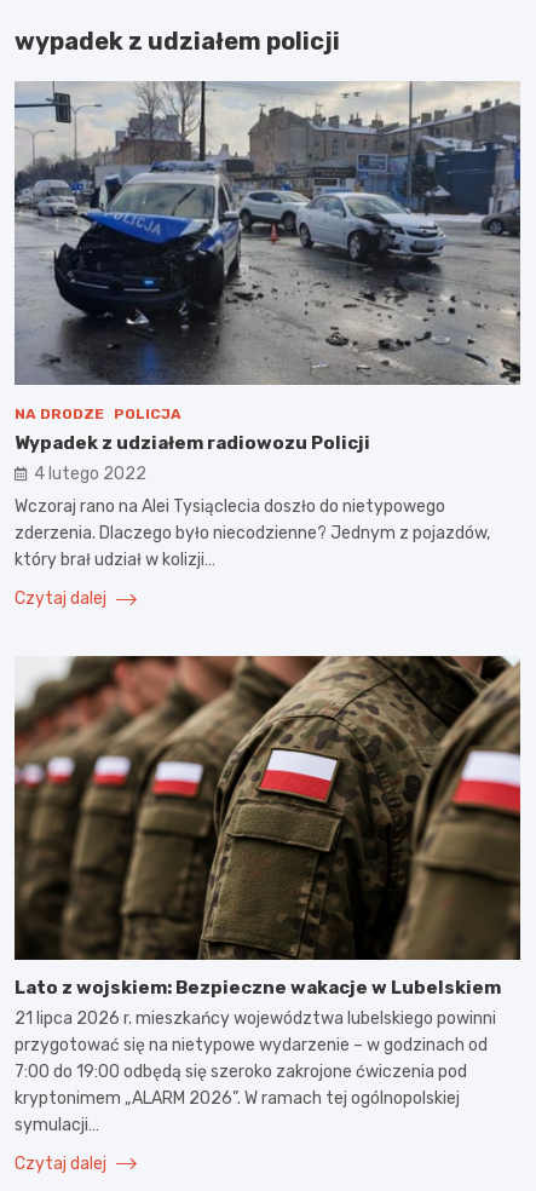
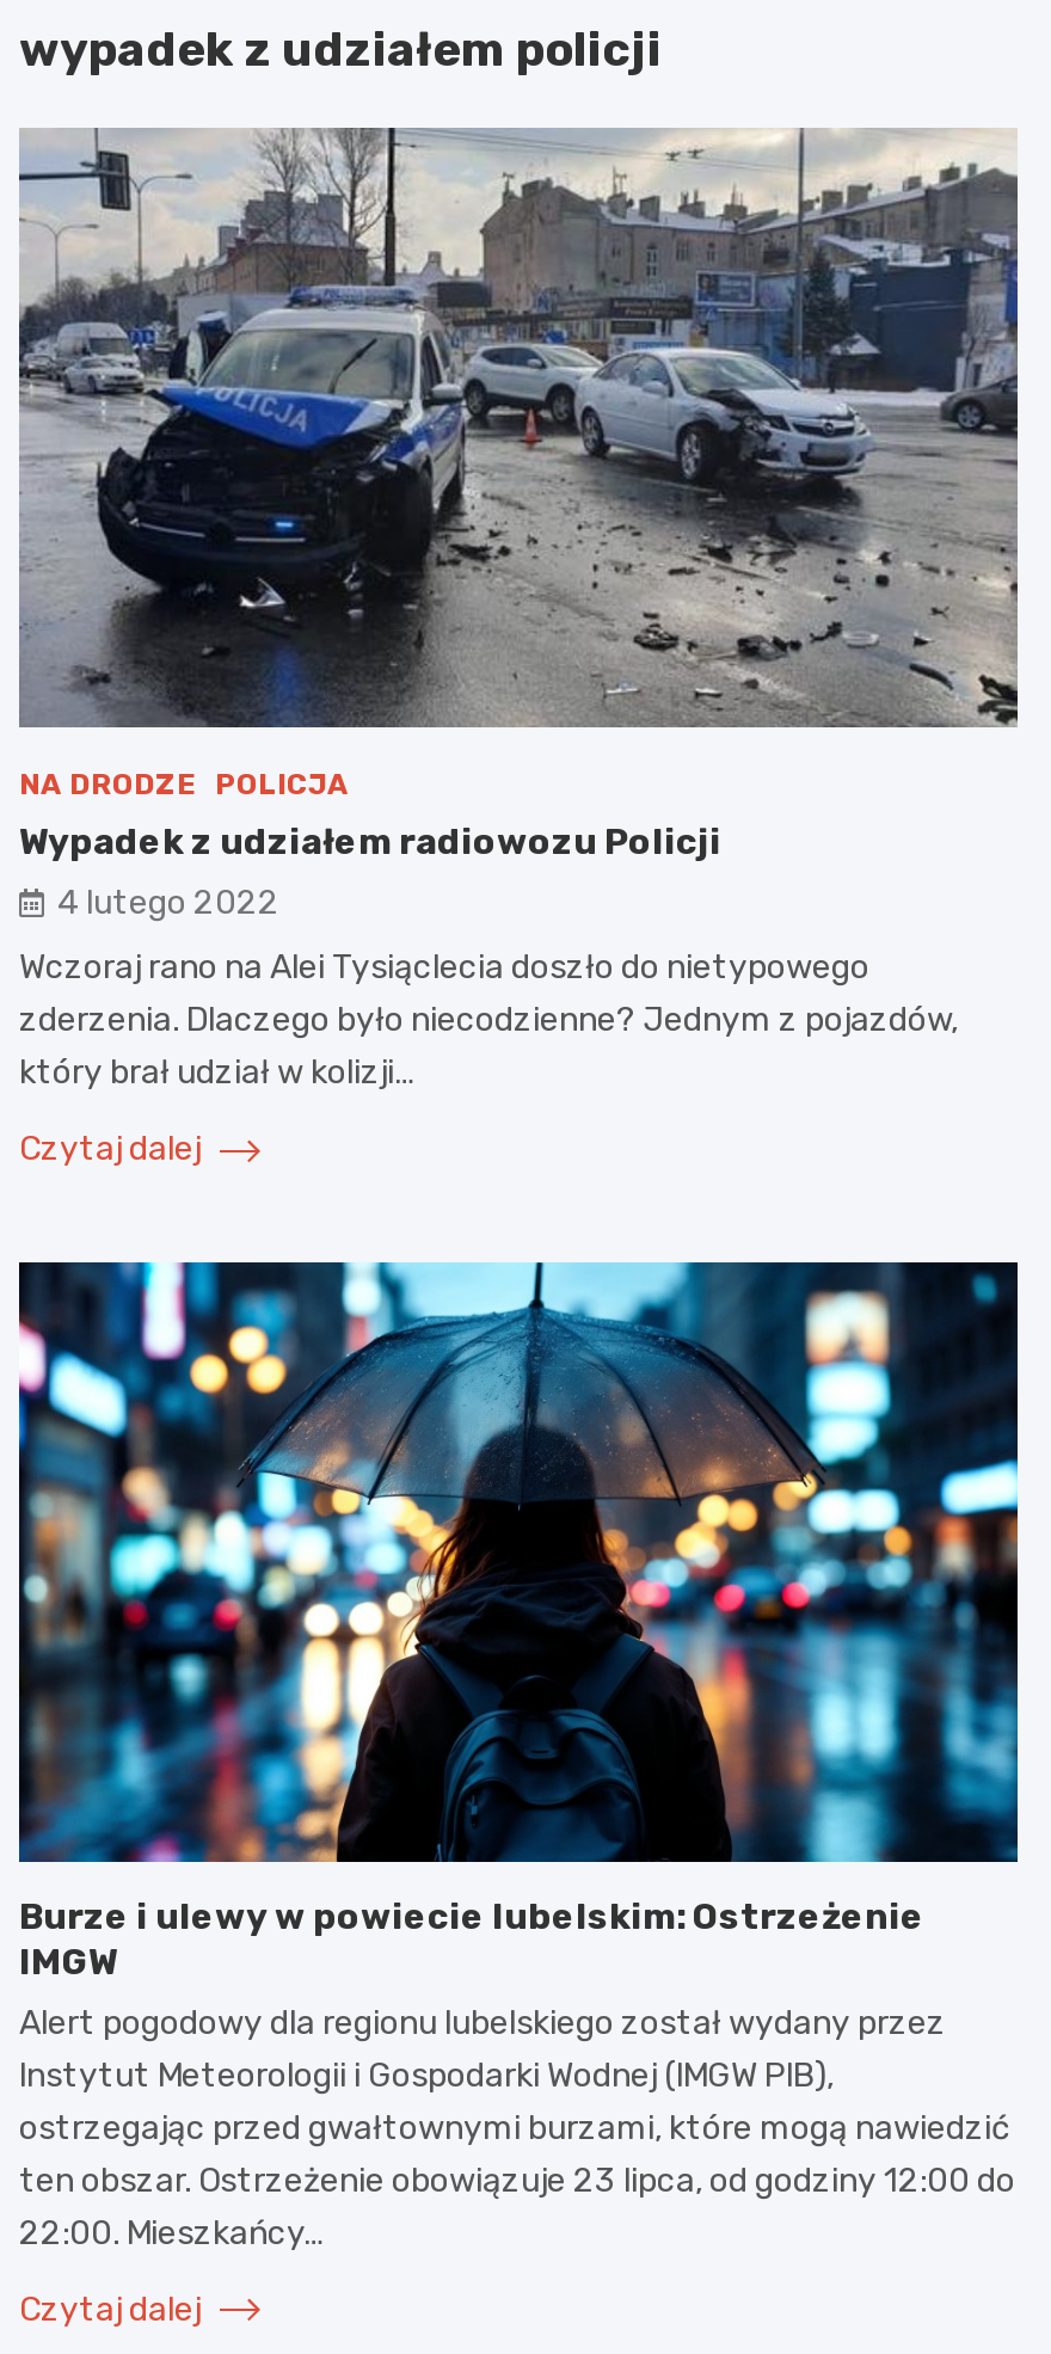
- [image]
- Lato z wojskiem: Bezpieczne wakacje w Lubelskiem
- 21 lipca 2026 r. mieszkańcy województwa lubelskiego powinni
- przygotować się na nietypowe wydarzenie – w godzinach od
- 7:00 do 19:00 odbędą się szeroko zakrojone ćwiczenia pod
- kryptonimem „ALARM 2026”. W ramach tej ogólnopolskiej
- symulacji…
+ [image]
+ Burze i ulewy w powiecie lubelskim: Ostrzeżenie
+ IMGW
+ Alert pogodowy dla regionu lubelskiego został wydany przez
+ Instytut Meteorologii i Gospodarki Wodnej (IMGW PIB),
+ ostrzegając przed gwałtownymi burzami, które mogą nawiedzić
+ ten obszar. Ostrzeżenie obowiązuje 23 lipca, od godziny 12:00 do
+ 22:00. Mieszkańcy…
